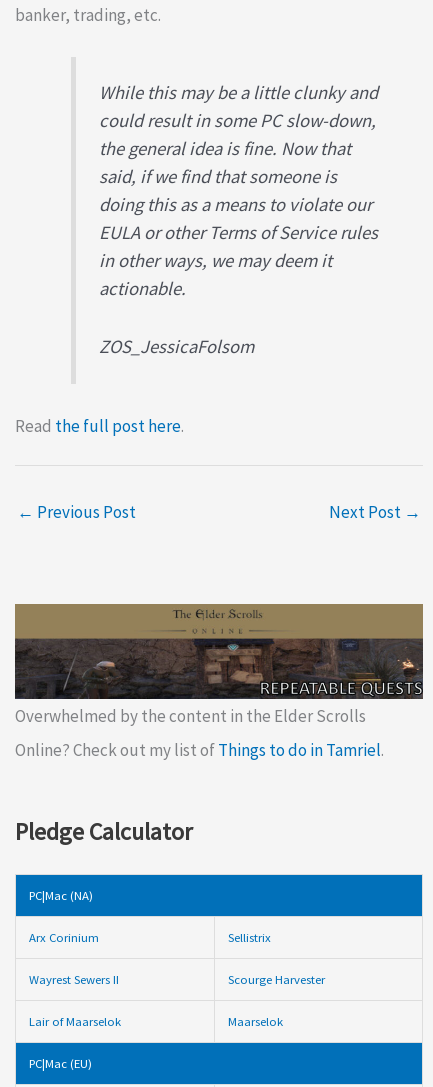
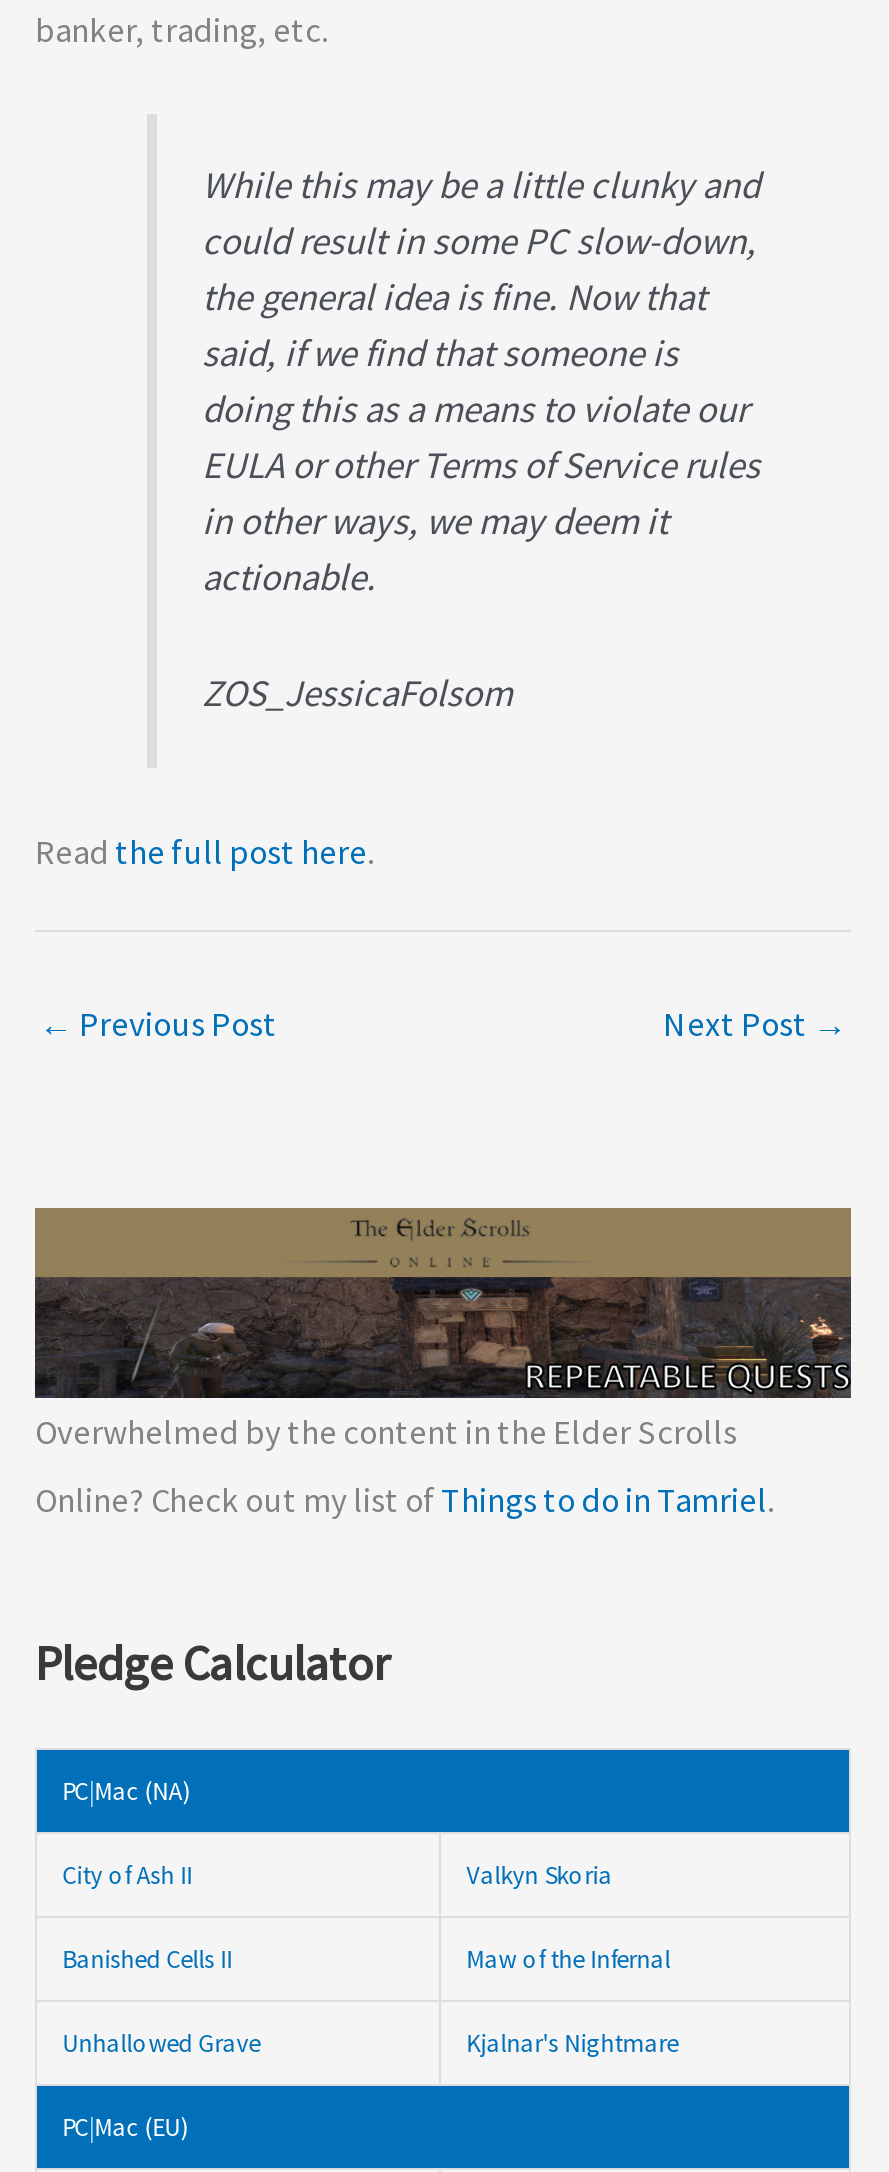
- Arx Corinium
- Sellistrix
+ City of Ash II
+ Valkyn Skoria

- Wayrest Sewers II
- Scourge Harvester
+ Banished Cells II
+ Maw of the Infernal

- Lair of Maarselok
- Maarselok
+ Unhallowed Grave
+ Kjalnar's Nightmare
